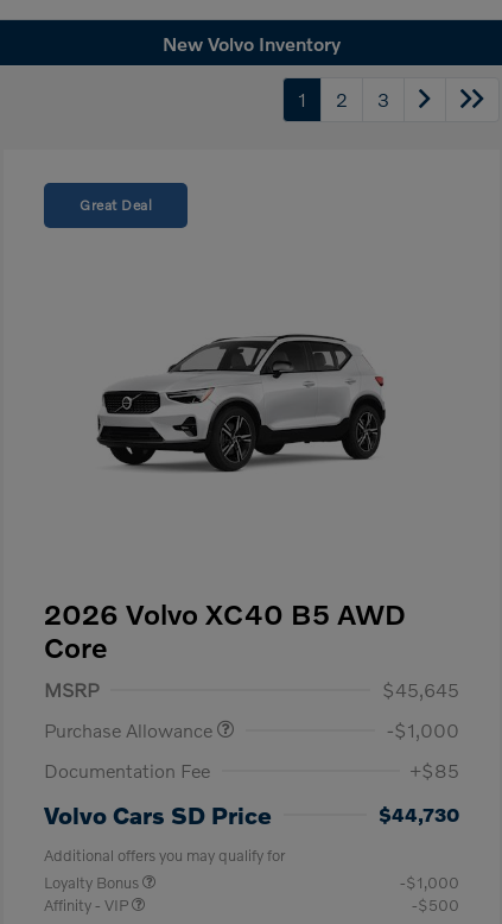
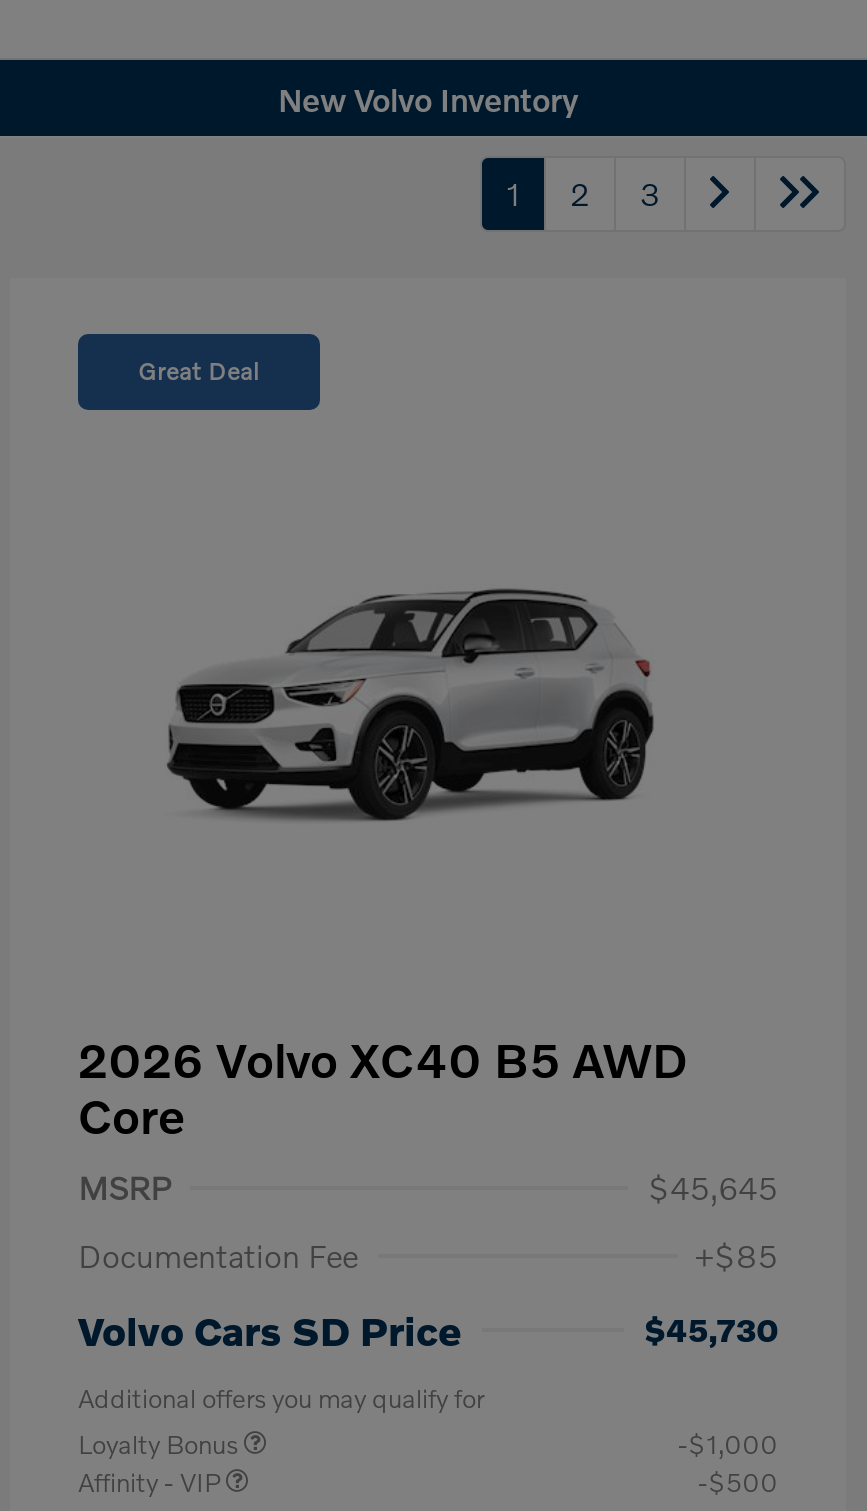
- Purchase Allowance
- -$1,000

- $44,730
+ $45,730
